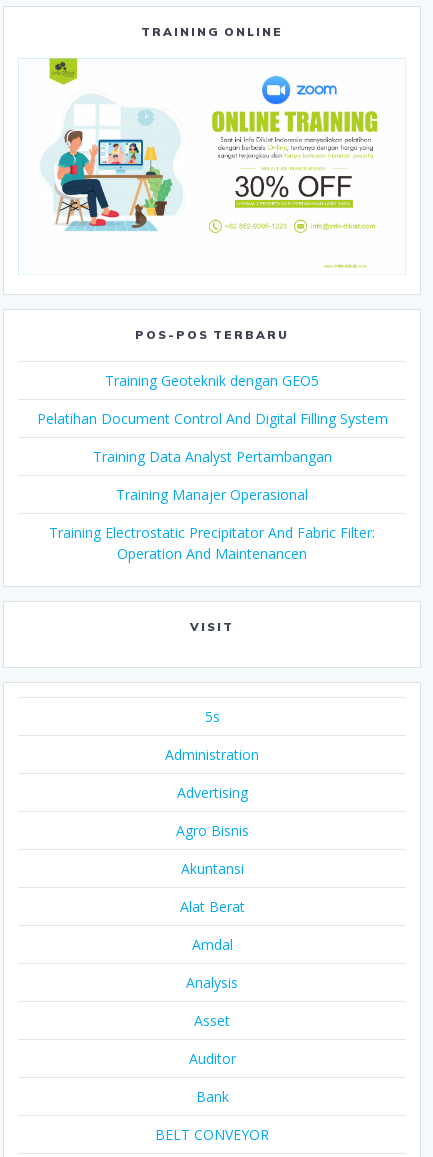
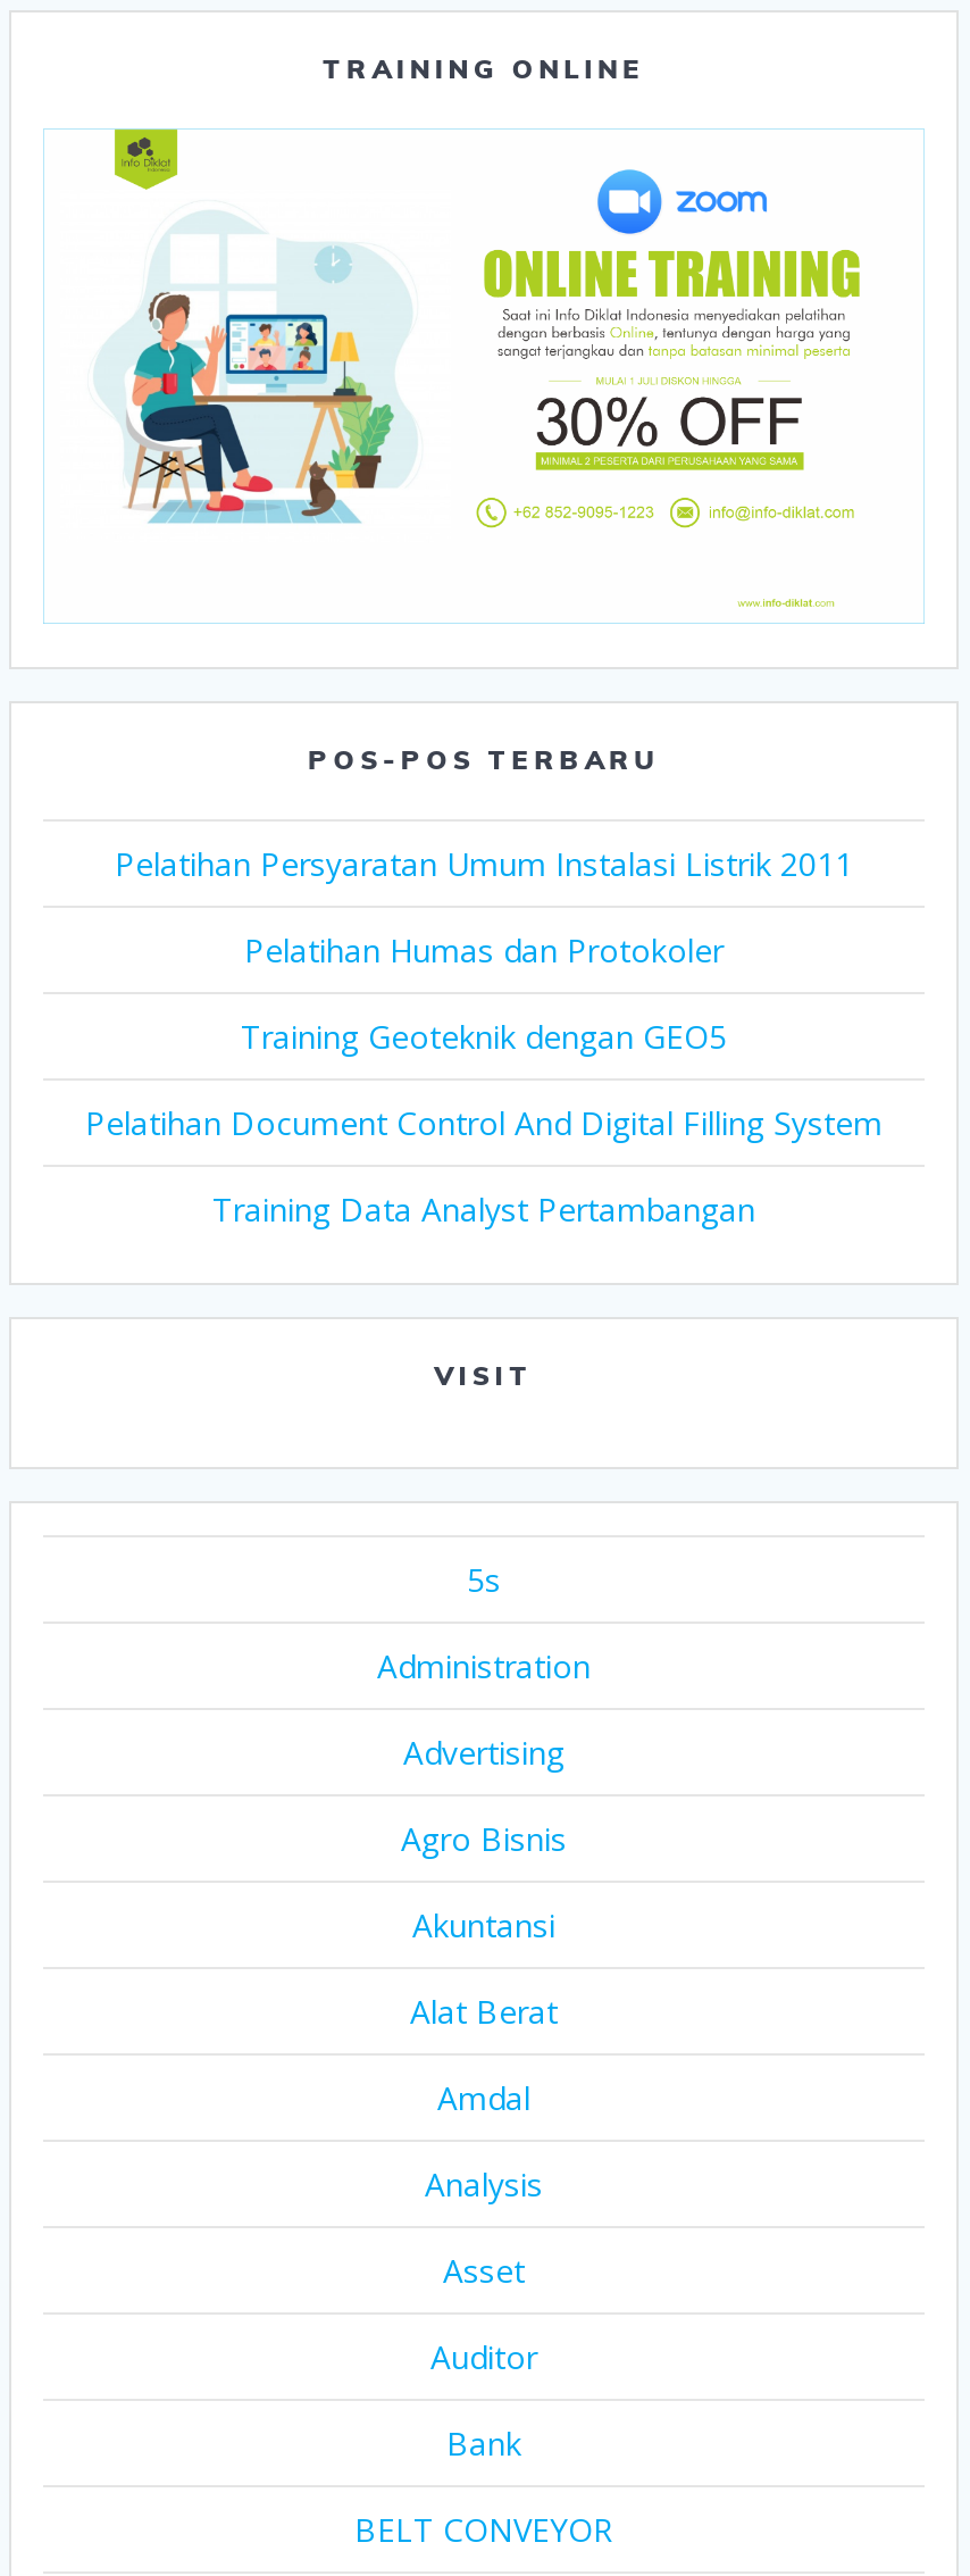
+ Pelatihan Persyaratan Umum Instalasi Listrik 2011
+ Pelatihan Humas dan Protokoler

moved down: Training Geoteknik dengan GEO5 | Pelatihan Document Control And Digital Filling System | Training Data Analyst Pertambangan

- Training Manajer Operasional
- Training Electrostatic Precipitator And Fabric Filter:
- Operation And Maintenancen
